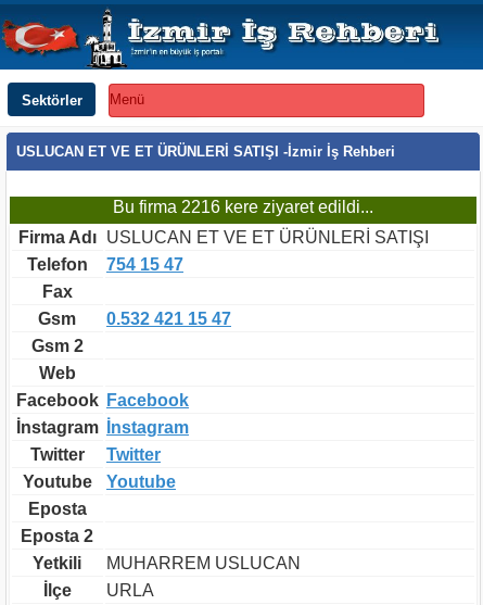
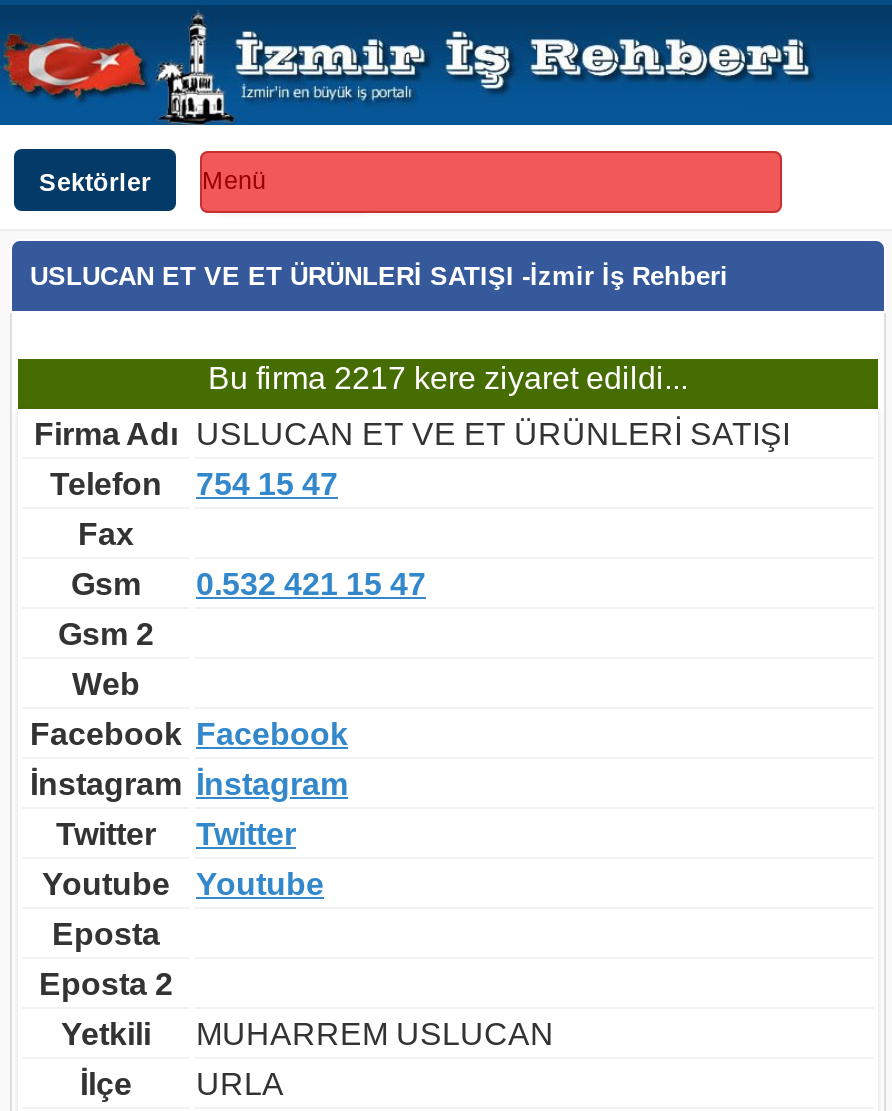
- Bu firma 2216 kere ziyaret edildi...
+ Bu firma 2217 kere ziyaret edildi...
